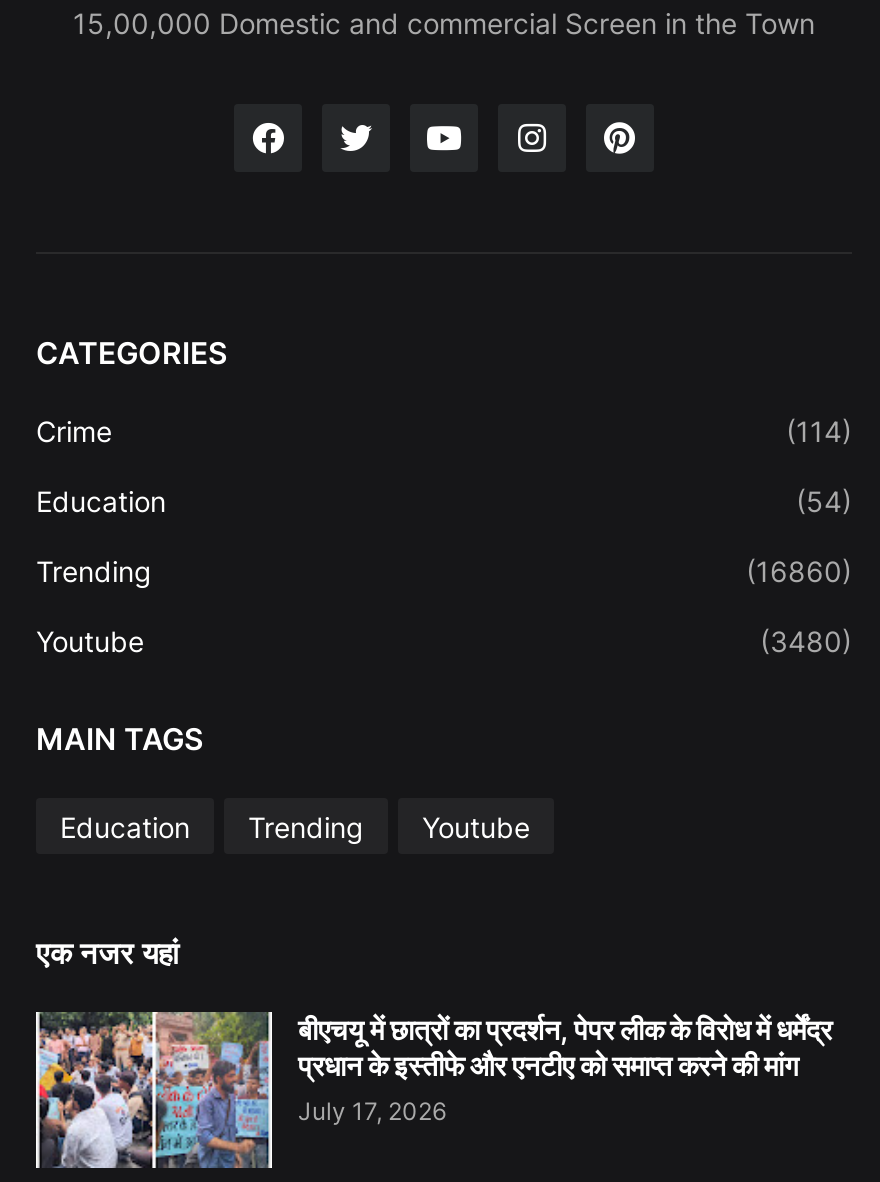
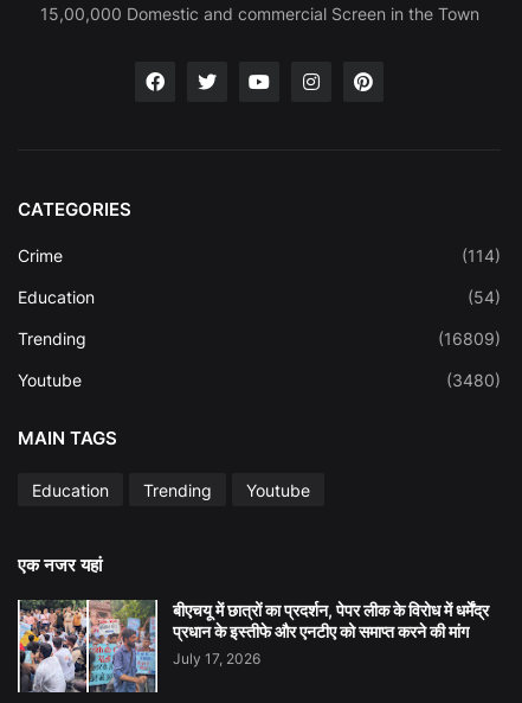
- (16860)
+ (16809)
